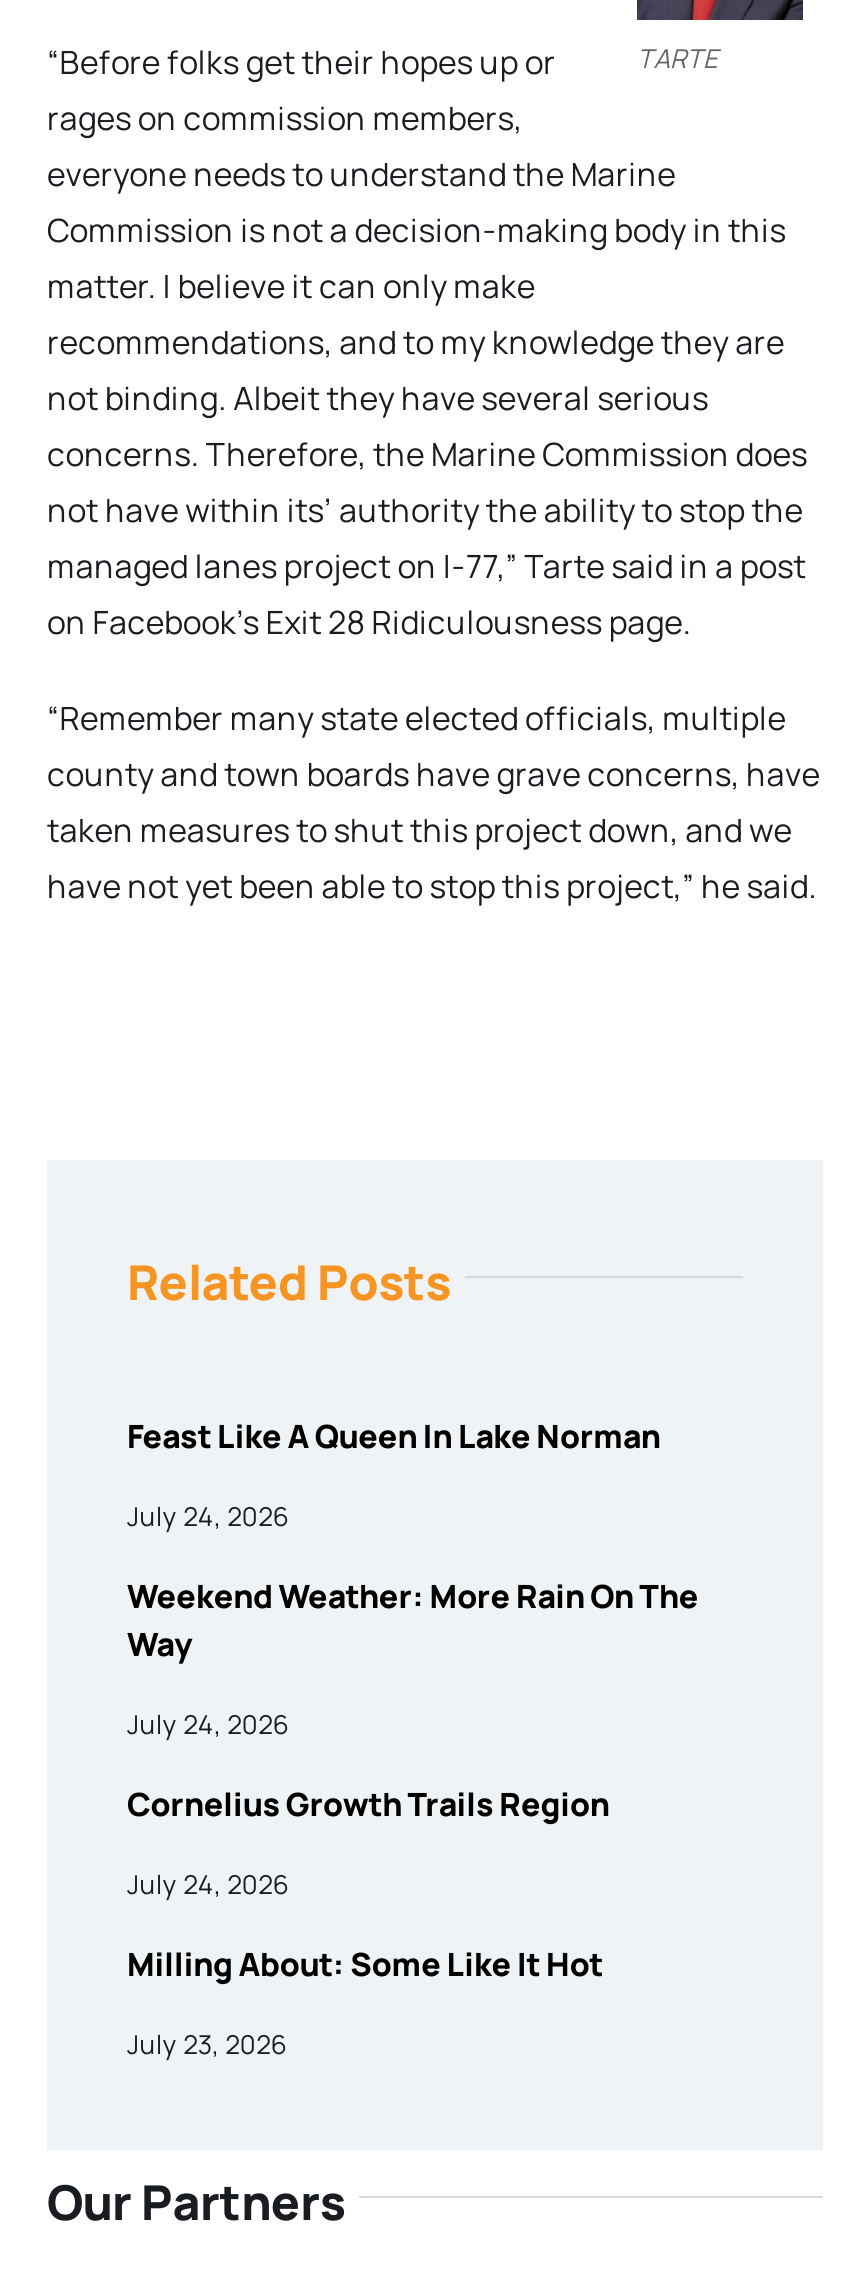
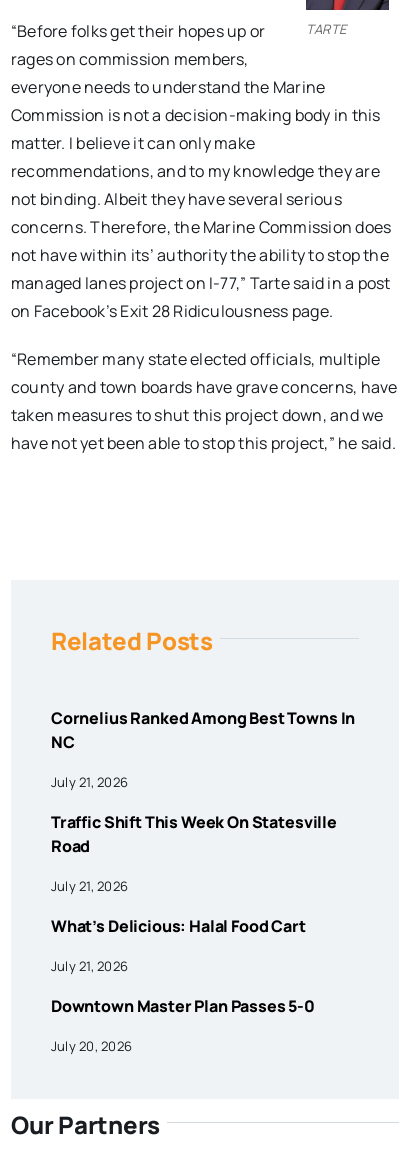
- Feast Like A Queen In Lake Norman
+ Cornelius Ranked Among Best Towns In
+ NC

- July 24, 2026
+ July 21, 2026

- Weekend Weather: More Rain On The
- Way
+ Traffic Shift This Week On Statesville
+ Road

- July 24, 2026
+ July 21, 2026

- Cornelius Growth Trails Region
+ What’s Delicious: Halal Food Cart

- July 24, 2026
+ July 21, 2026

- Milling About: Some Like It Hot
+ Downtown Master Plan Passes 5-0

- July 23, 2026
+ July 20, 2026
